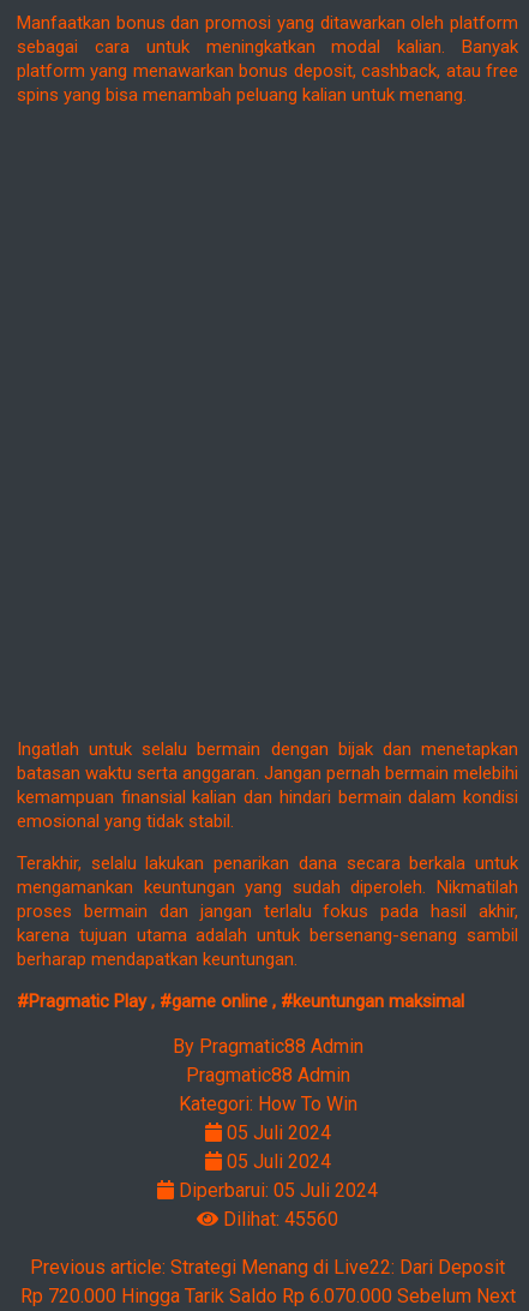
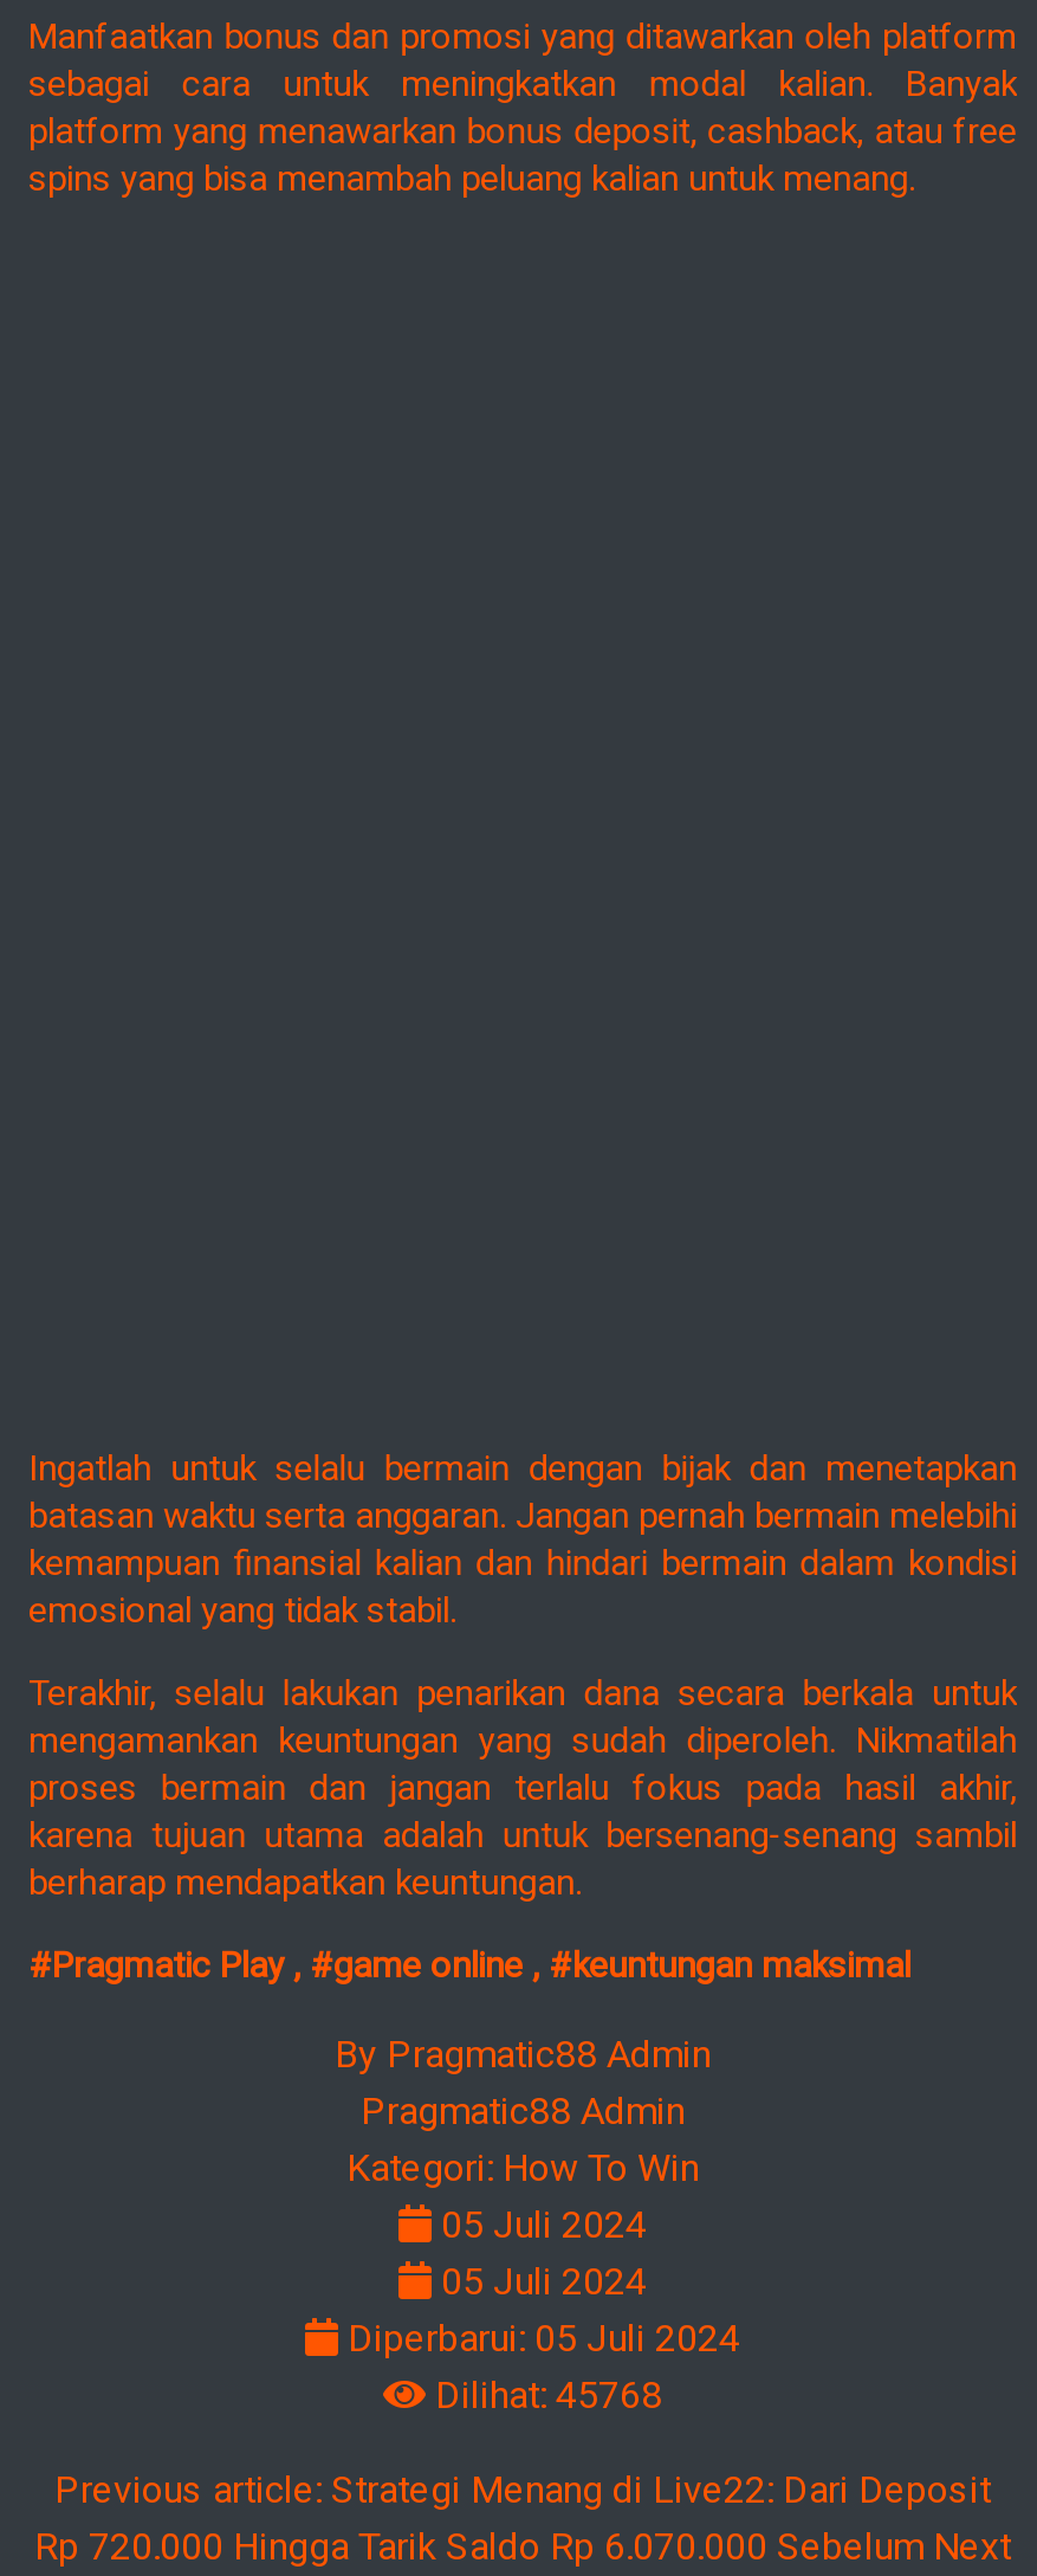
- Dilihat: 45560
+ Dilihat: 45768
